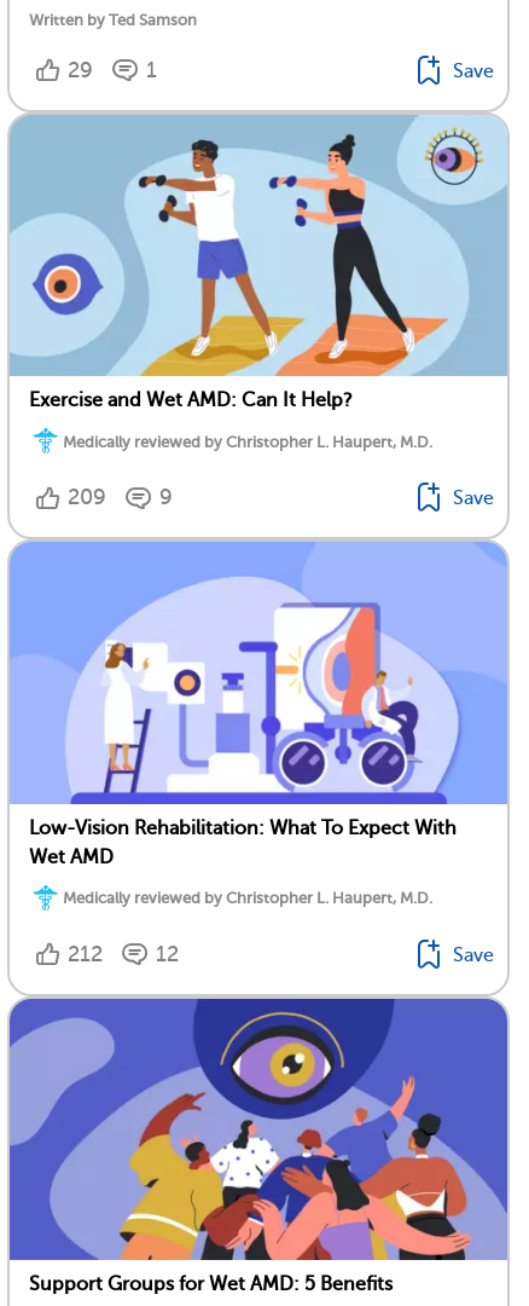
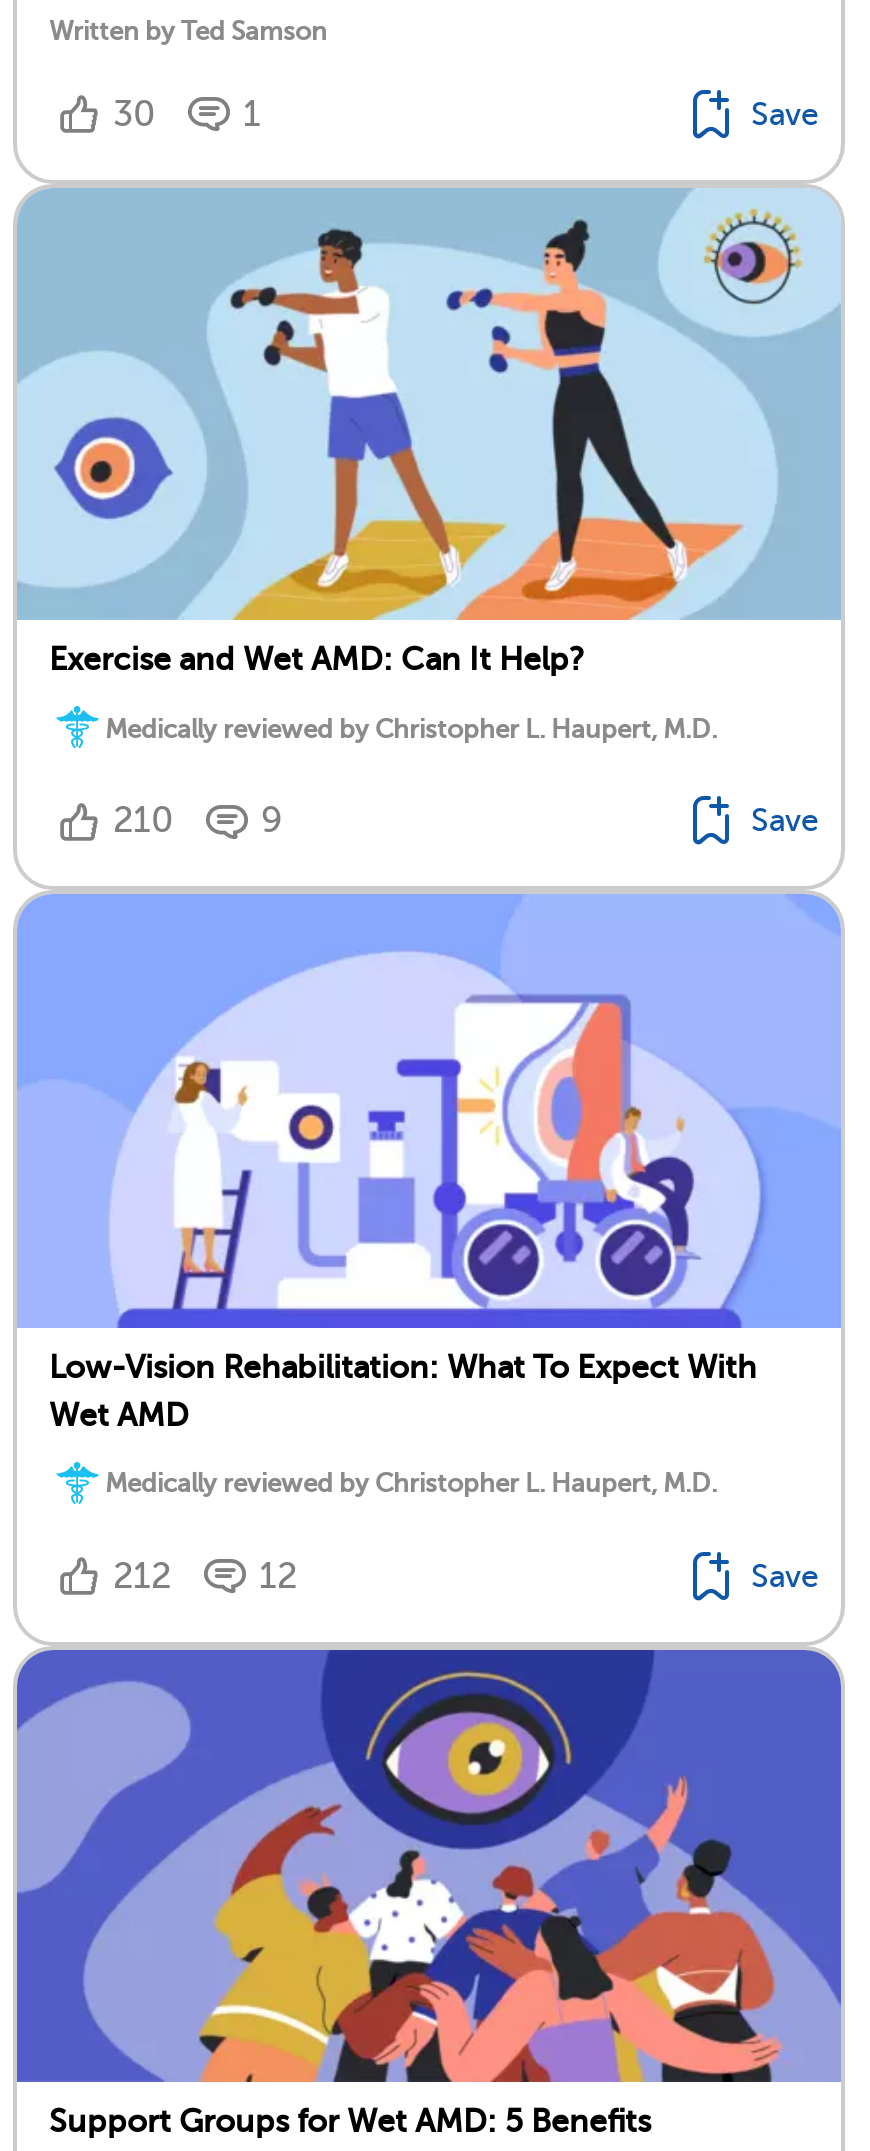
- 29
+ 30

- 209
+ 210
